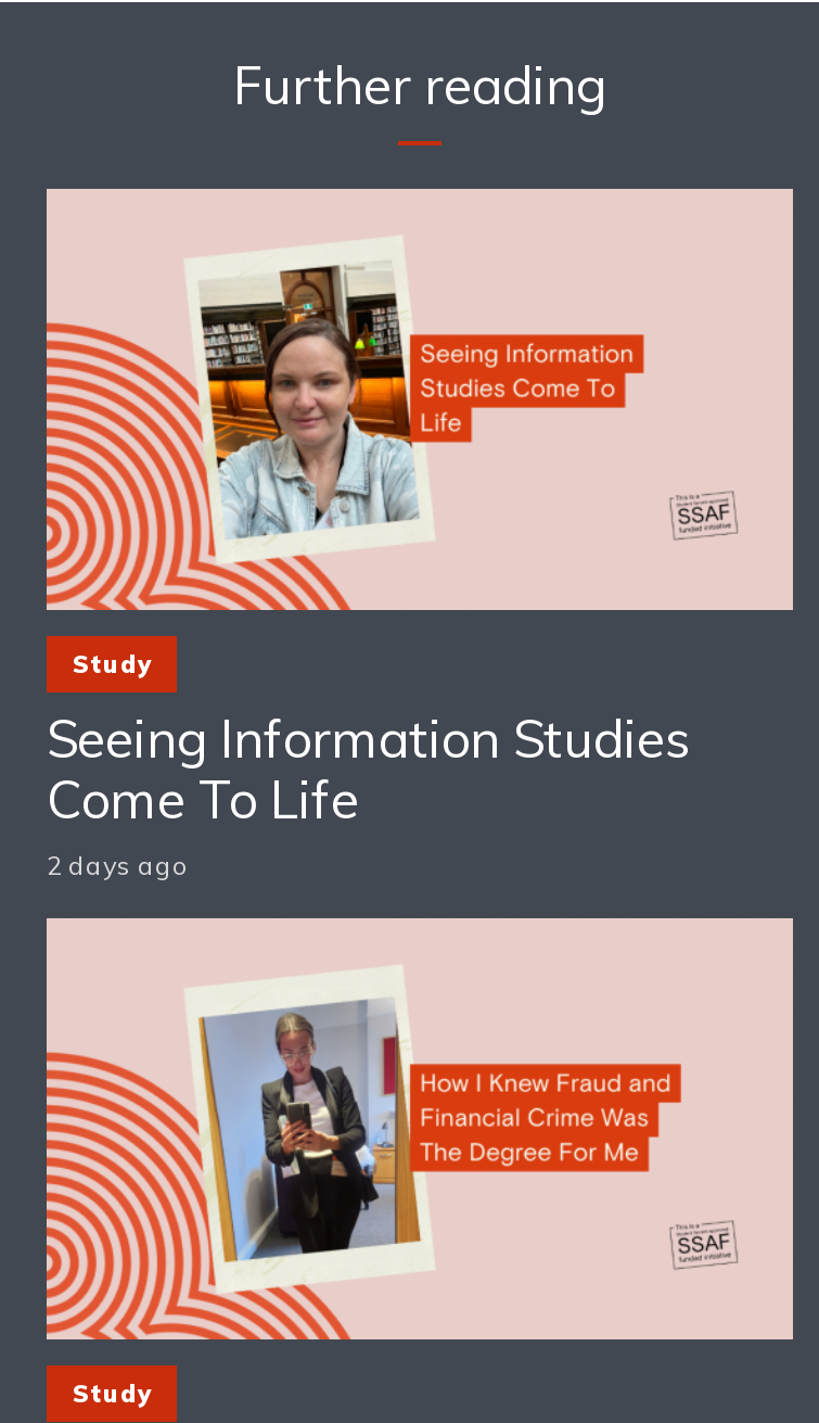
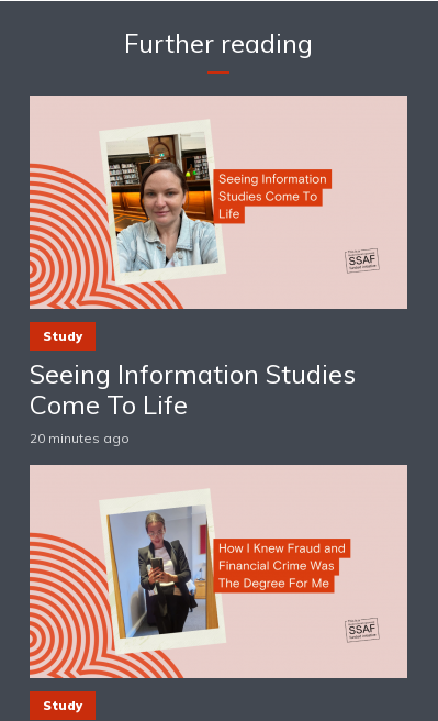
- 2 days ago
+ 20 minutes ago
